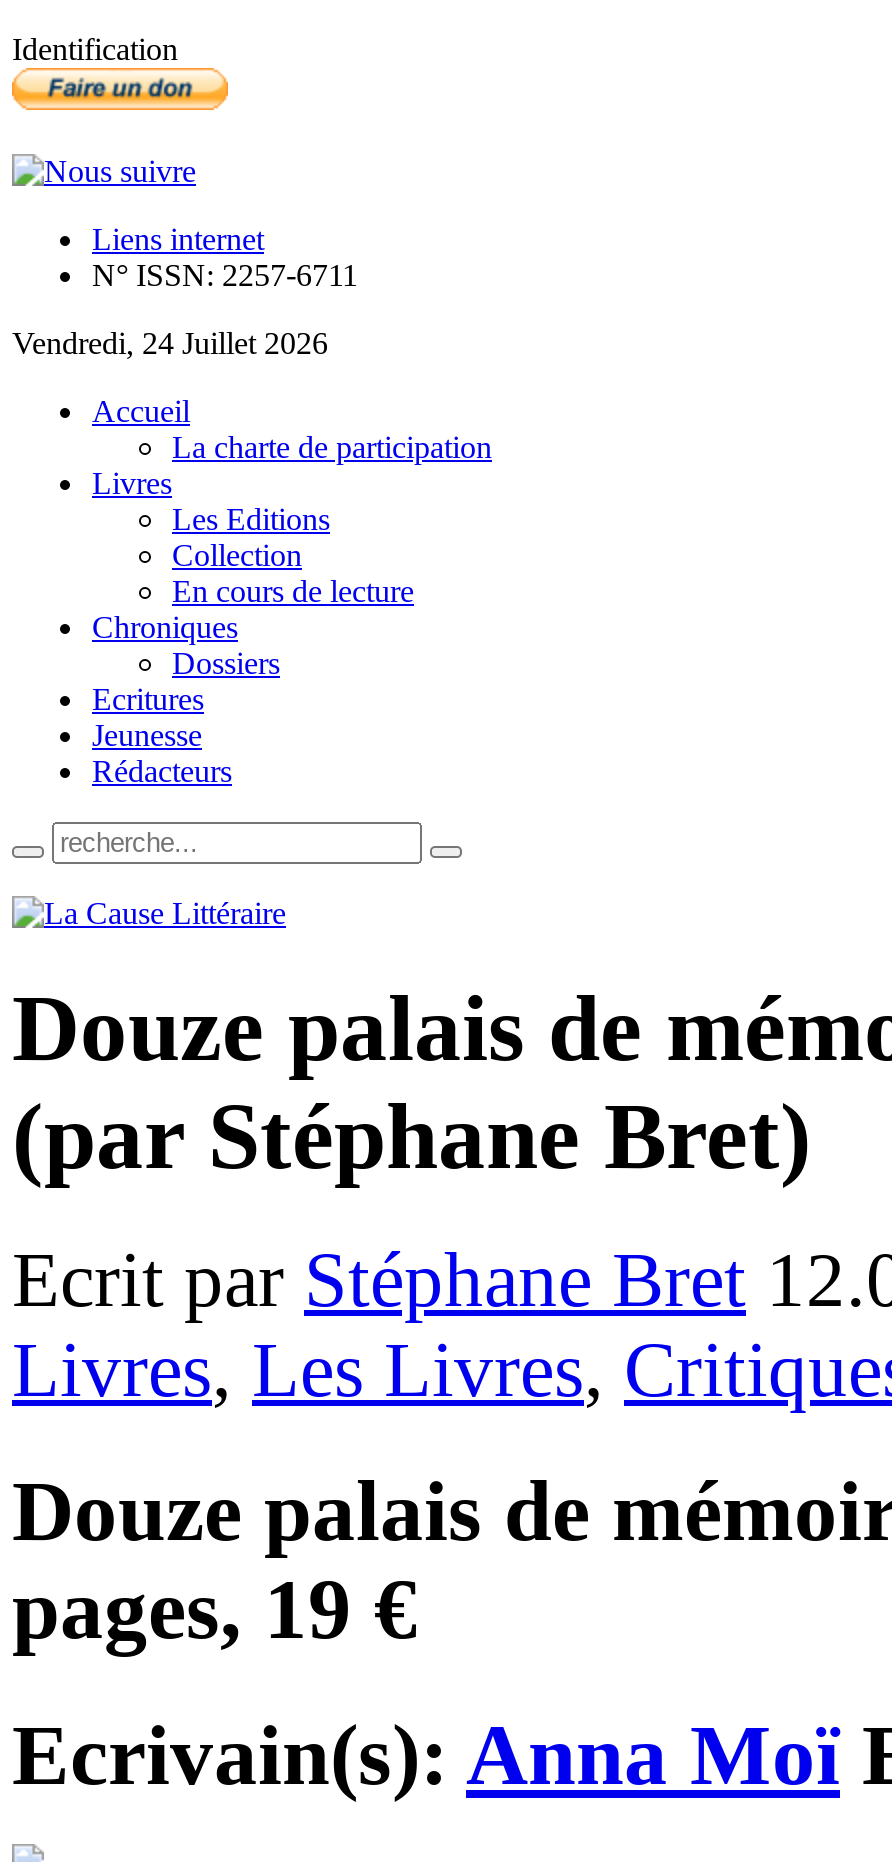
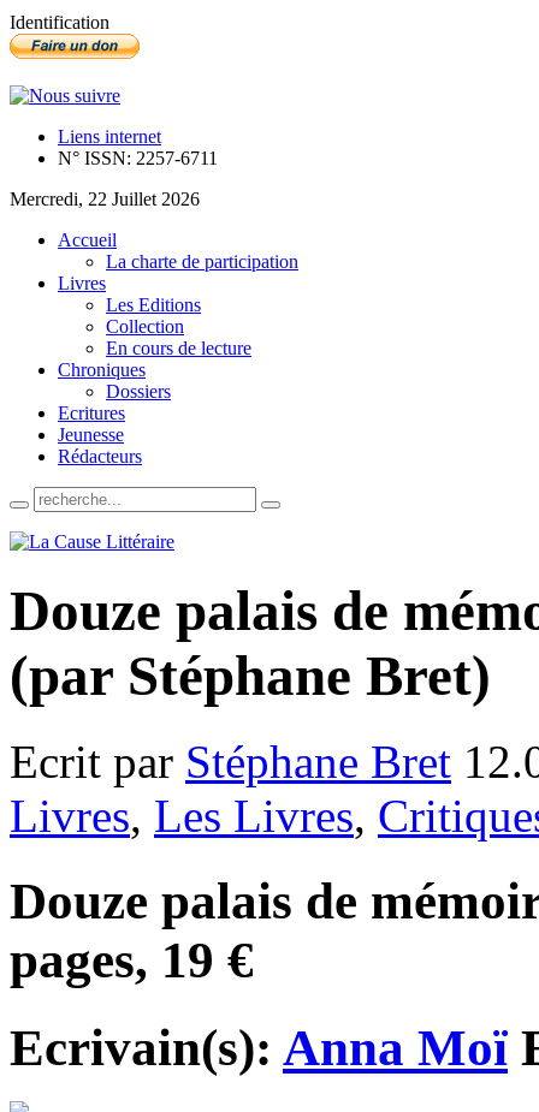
- Vendredi, 24 Juillet 2026
+ Mercredi, 22 Juillet 2026
